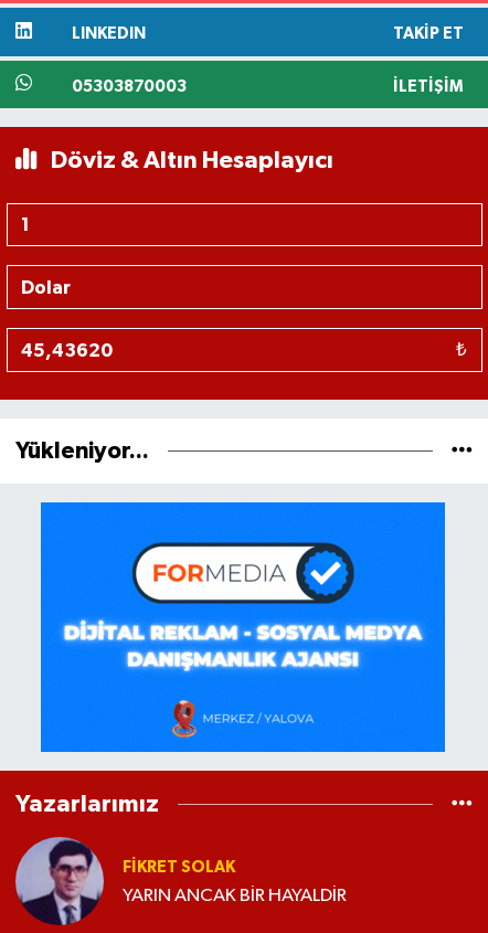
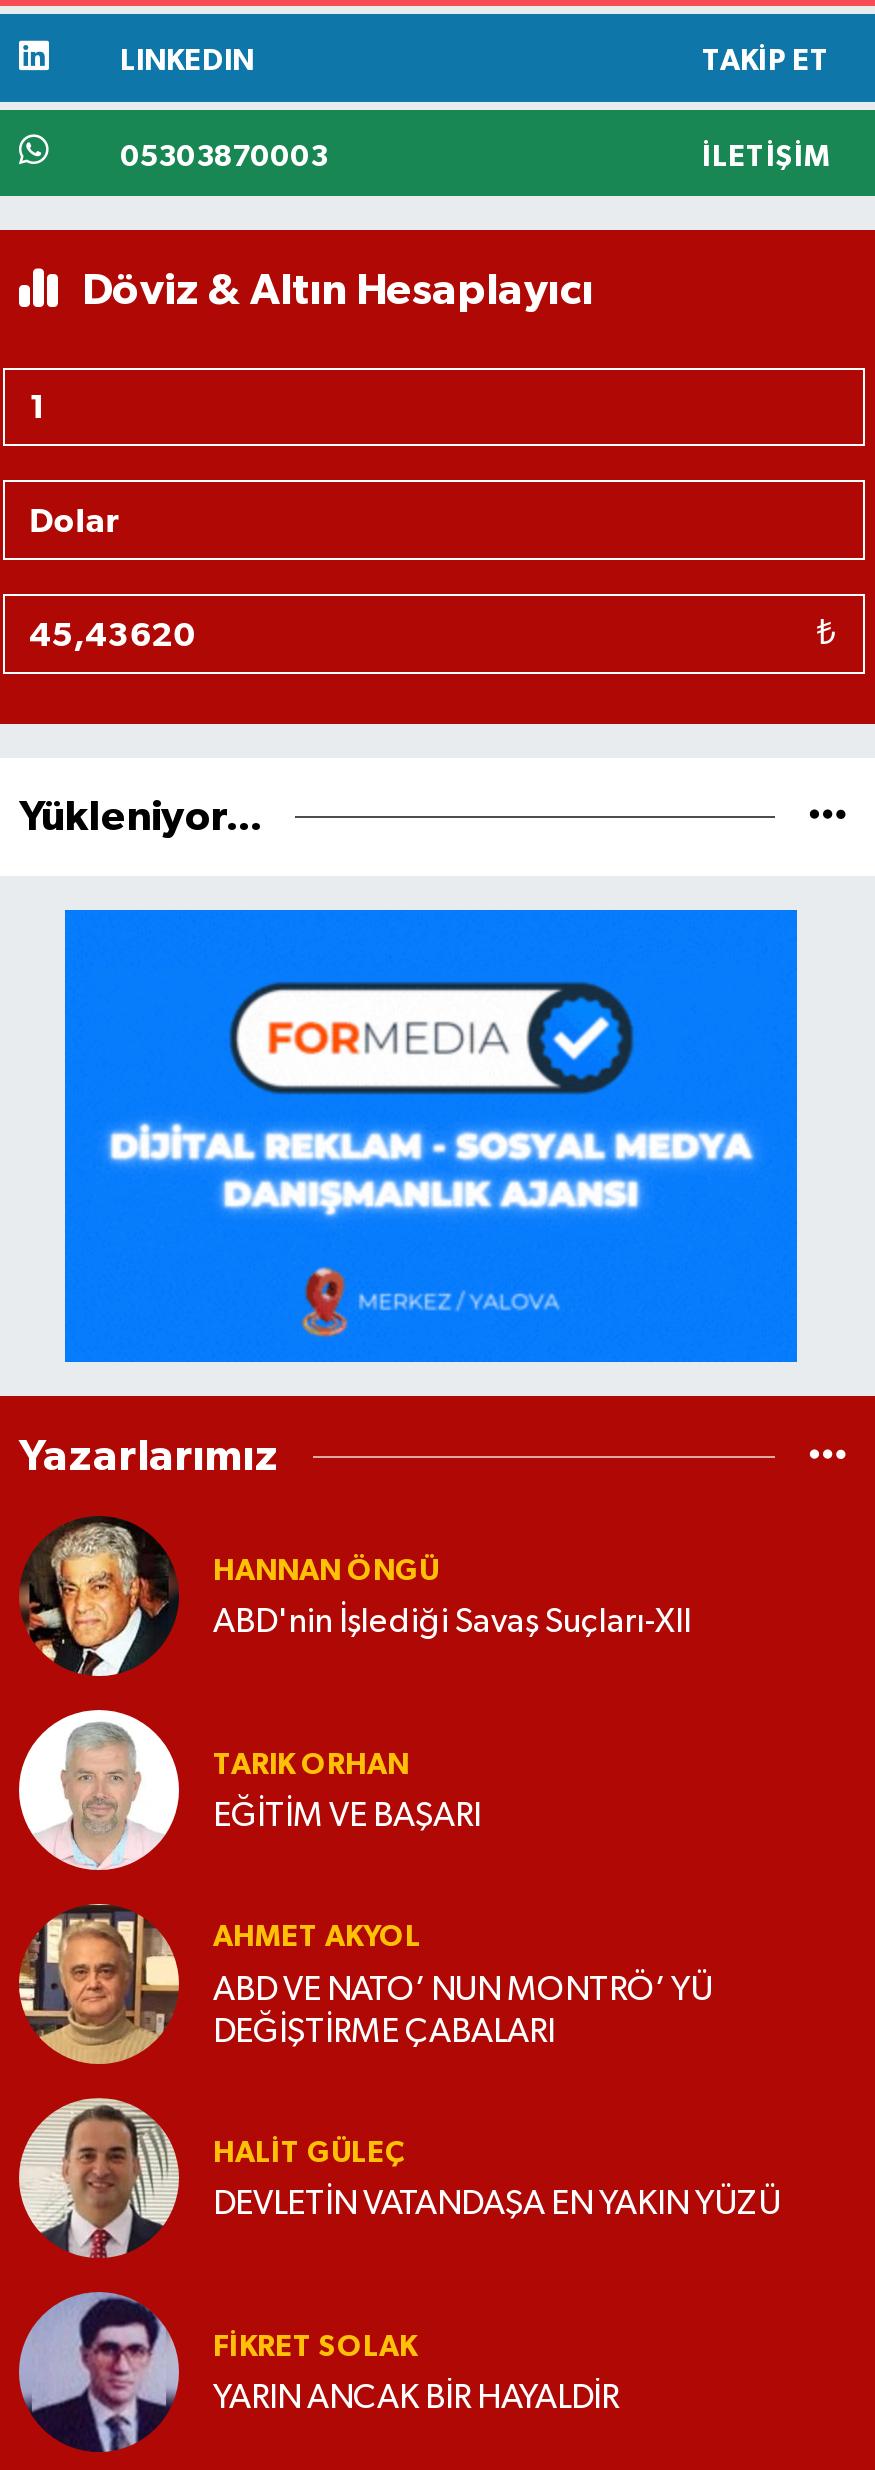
+ [image]
+ TARIK ORHAN
+ EĞİTİM VE BAŞARI

+ [image]
+ AHMET AKYOL
+ ABD VE NATO’ NUN MONTRÖ’ YÜ
+ DEĞİŞTİRME ÇABALARI

+ [image]
+ HALIT GÜLEÇ
+ DEVLETİN VATANDAŞA EN YAKIN YÜZÜ

+ [image]
+ HANNAN ÖNGÜ
+ ABD'nin İşlediği Savaş Suçları-XII
